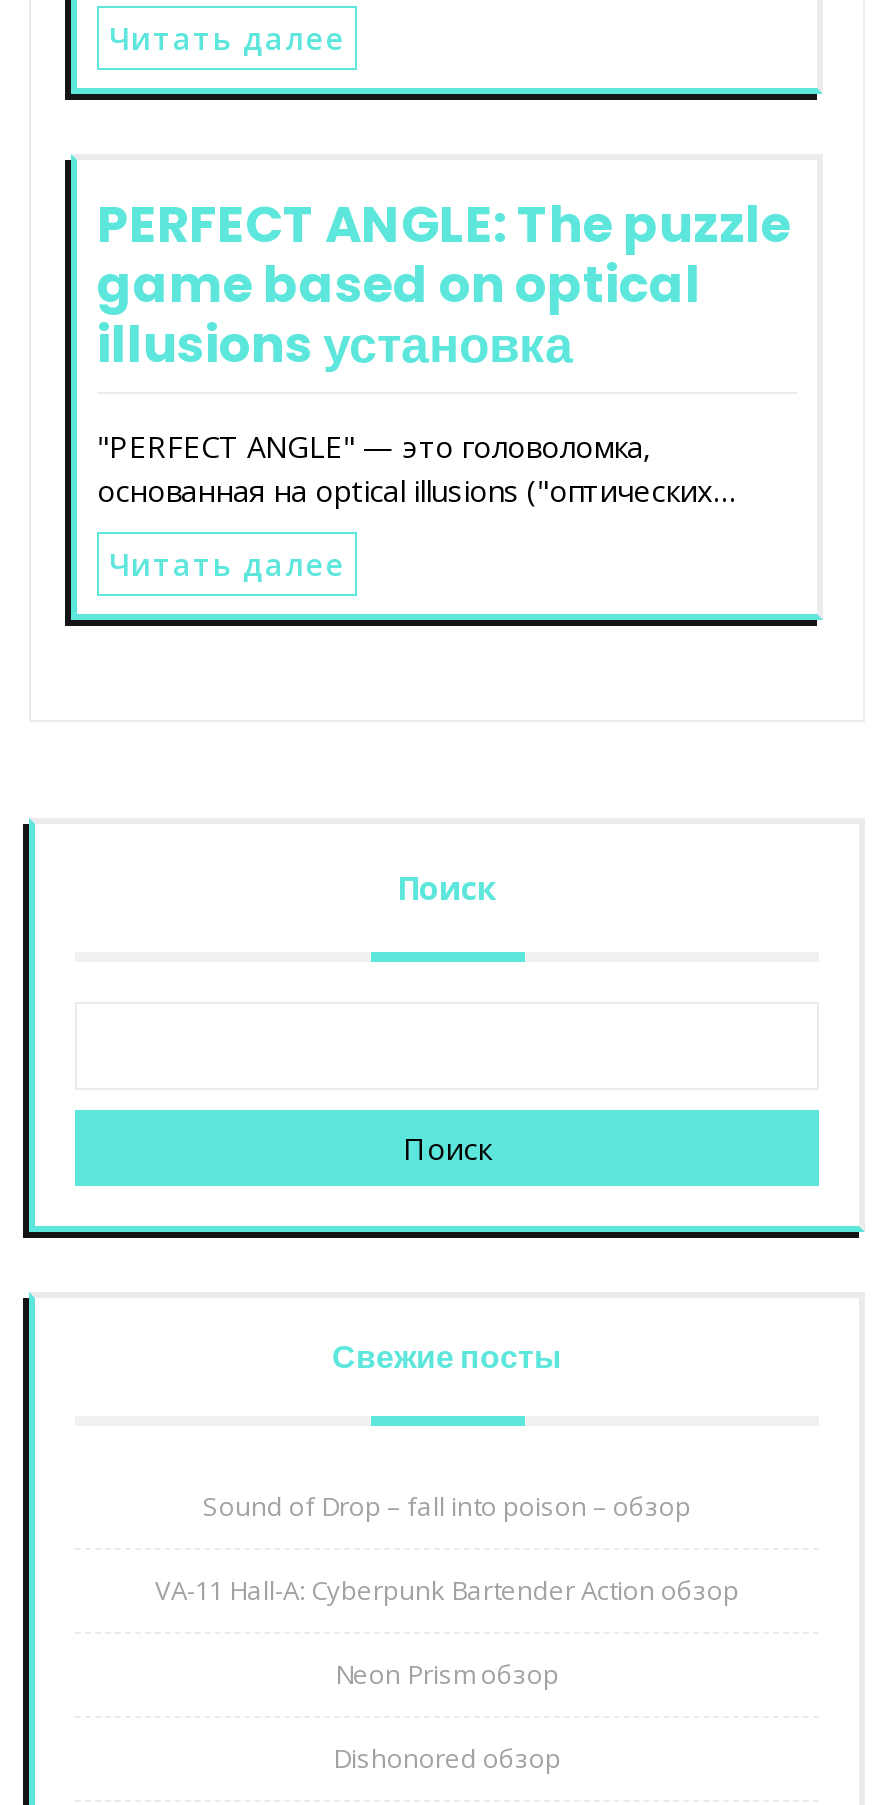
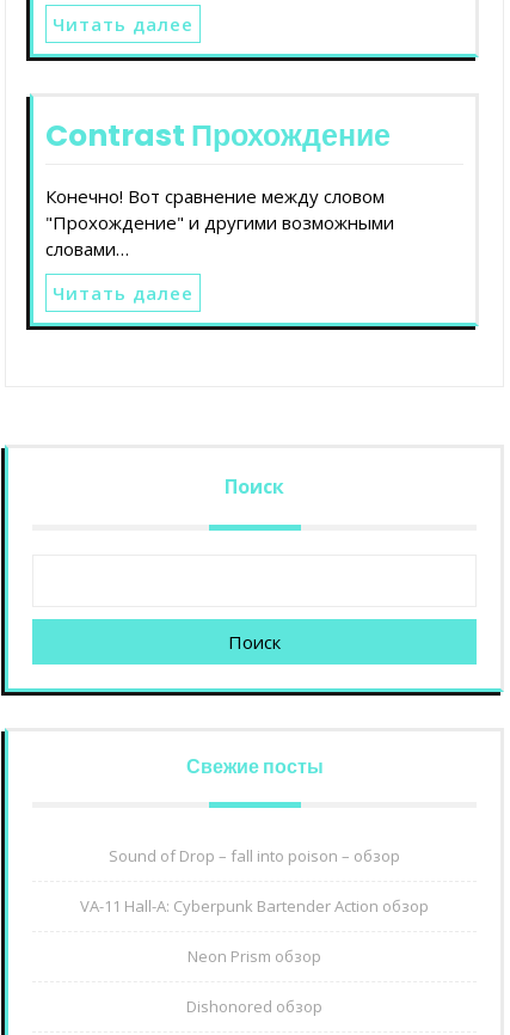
- PERFECT ANGLE: The puzzle
- game based on optical
- illusions установка
+ Contrast Прохождение

- "PERFECT ANGLE" — это головоломка,
- основанная на optical illusions ("оптических…
+ Конечно! Вот сравнение между словом
+ "Прохождение" и другими возможными
+ словами…
